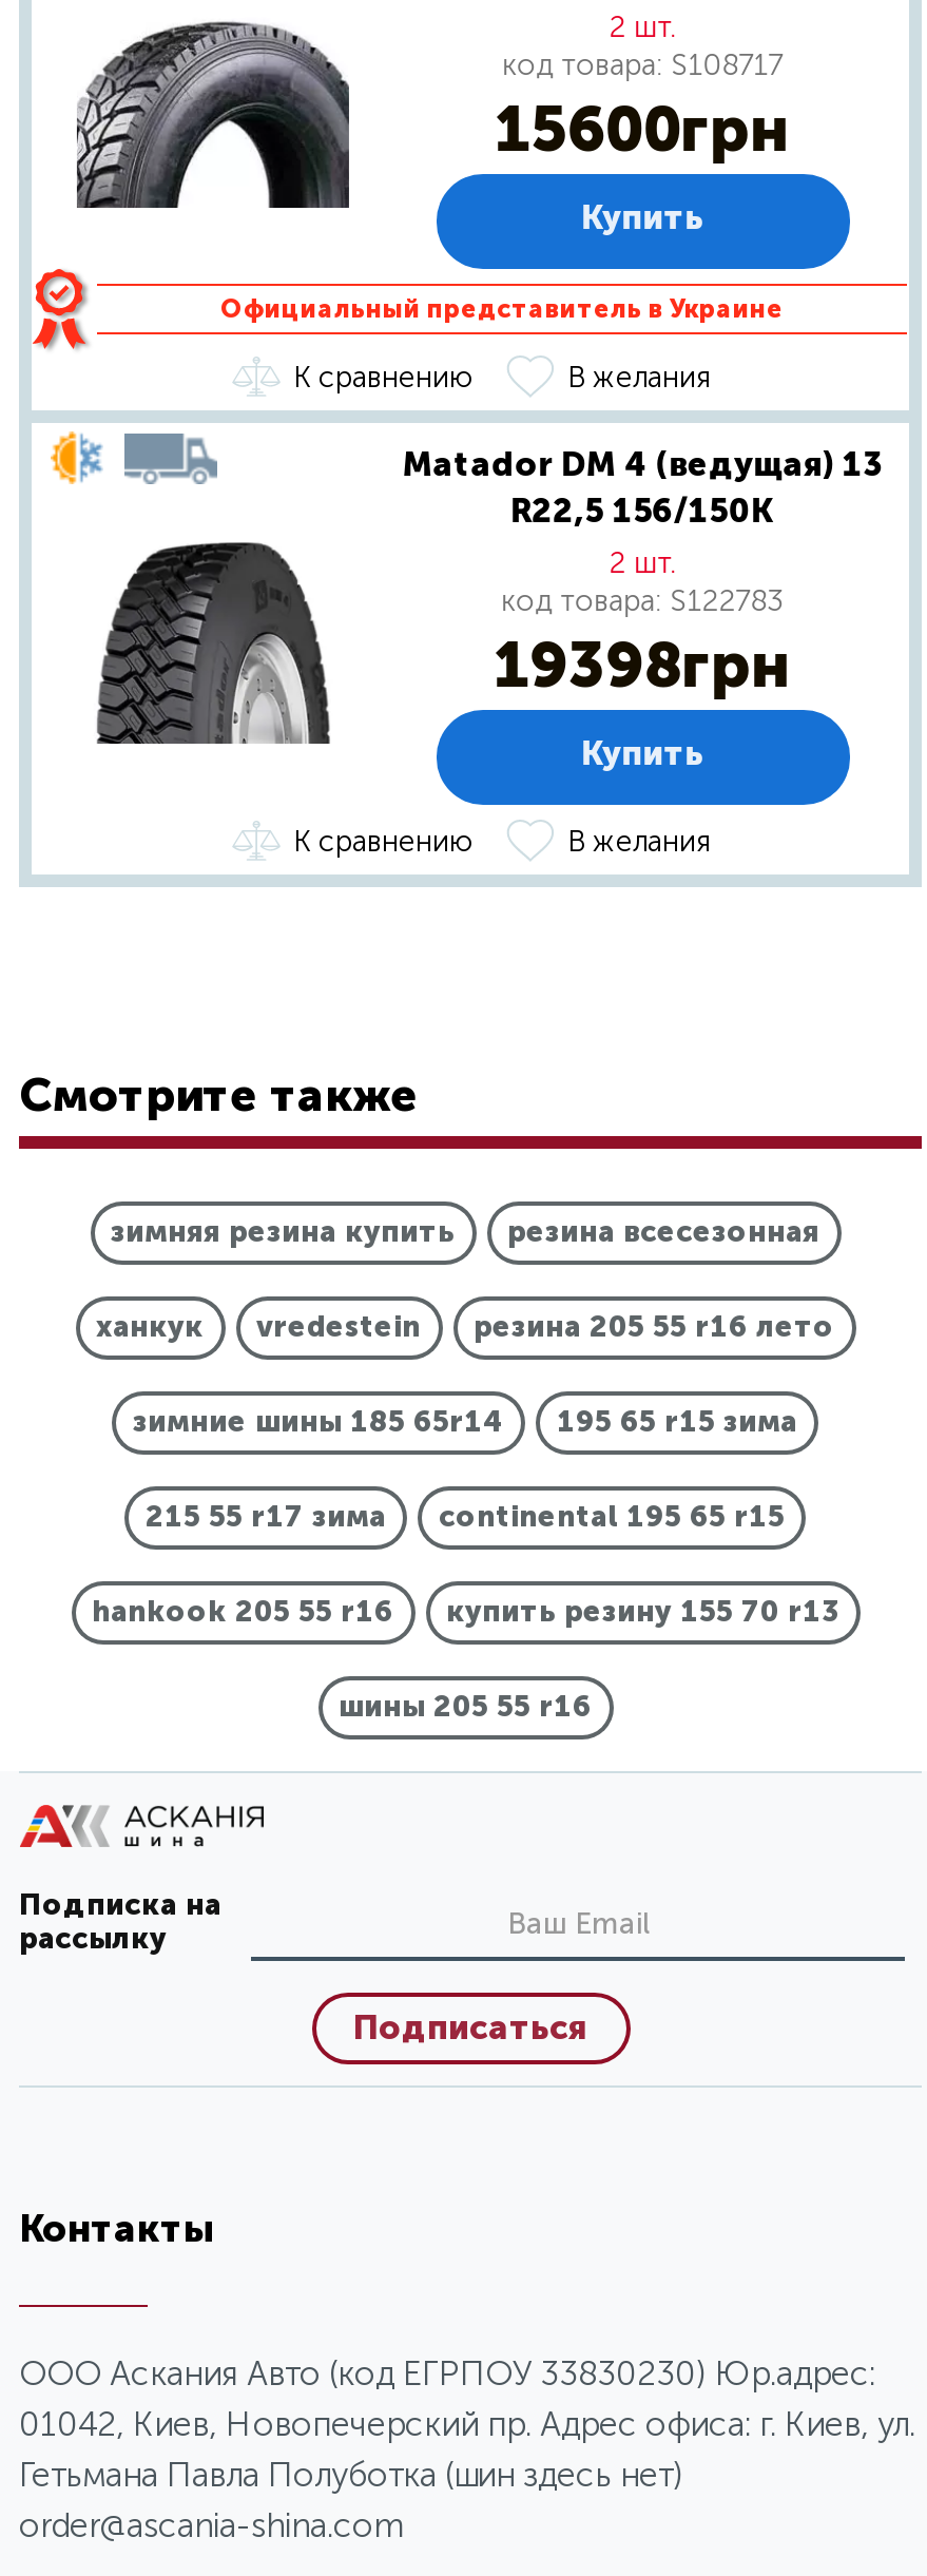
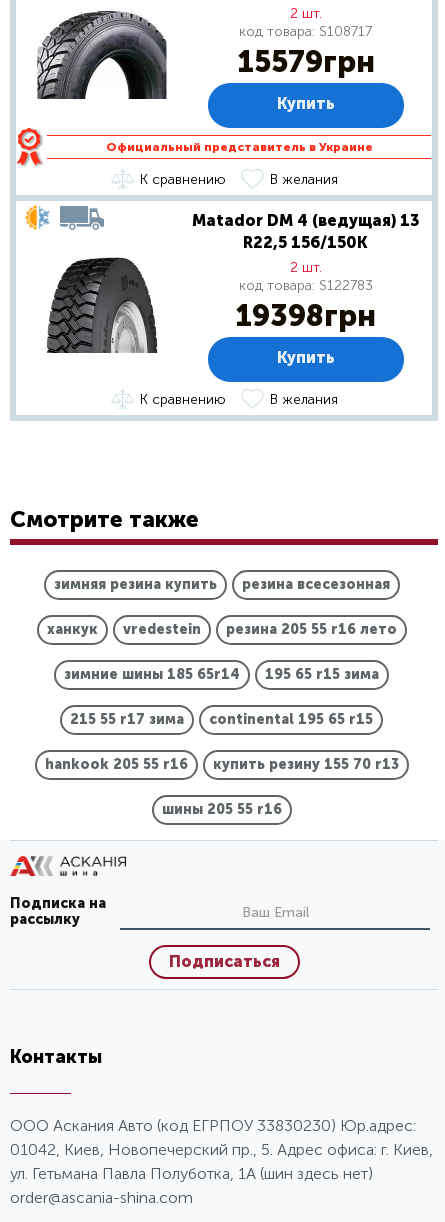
- 15600грн
+ 15579грн

- 01042, Киев, Новопечерский пр. Адрес офиса: г. Киев, ул.
- Гетьмана Павла Полуботка (шин здесь нет)
+ 01042, Киев, Новопечерский пр., 5. Адрес офиса: г. Киев,
+ ул. Гетьмана Павла Полуботка, 1А (шин здесь нет)
